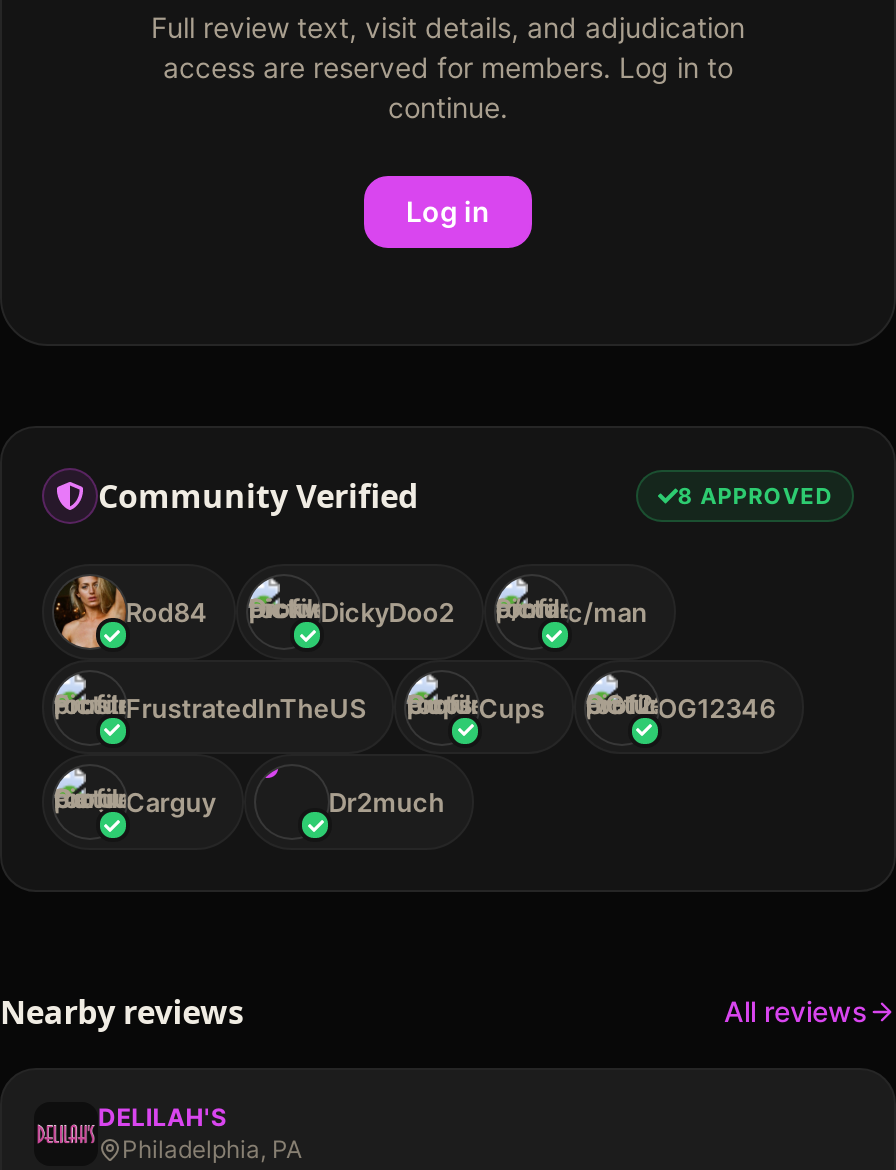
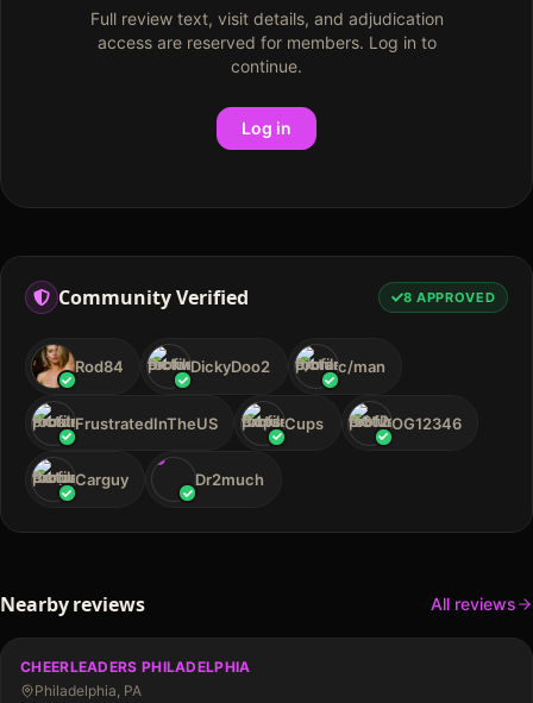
- DELILAH'S
+ CHEERLEADERS PHILADELPHIA
